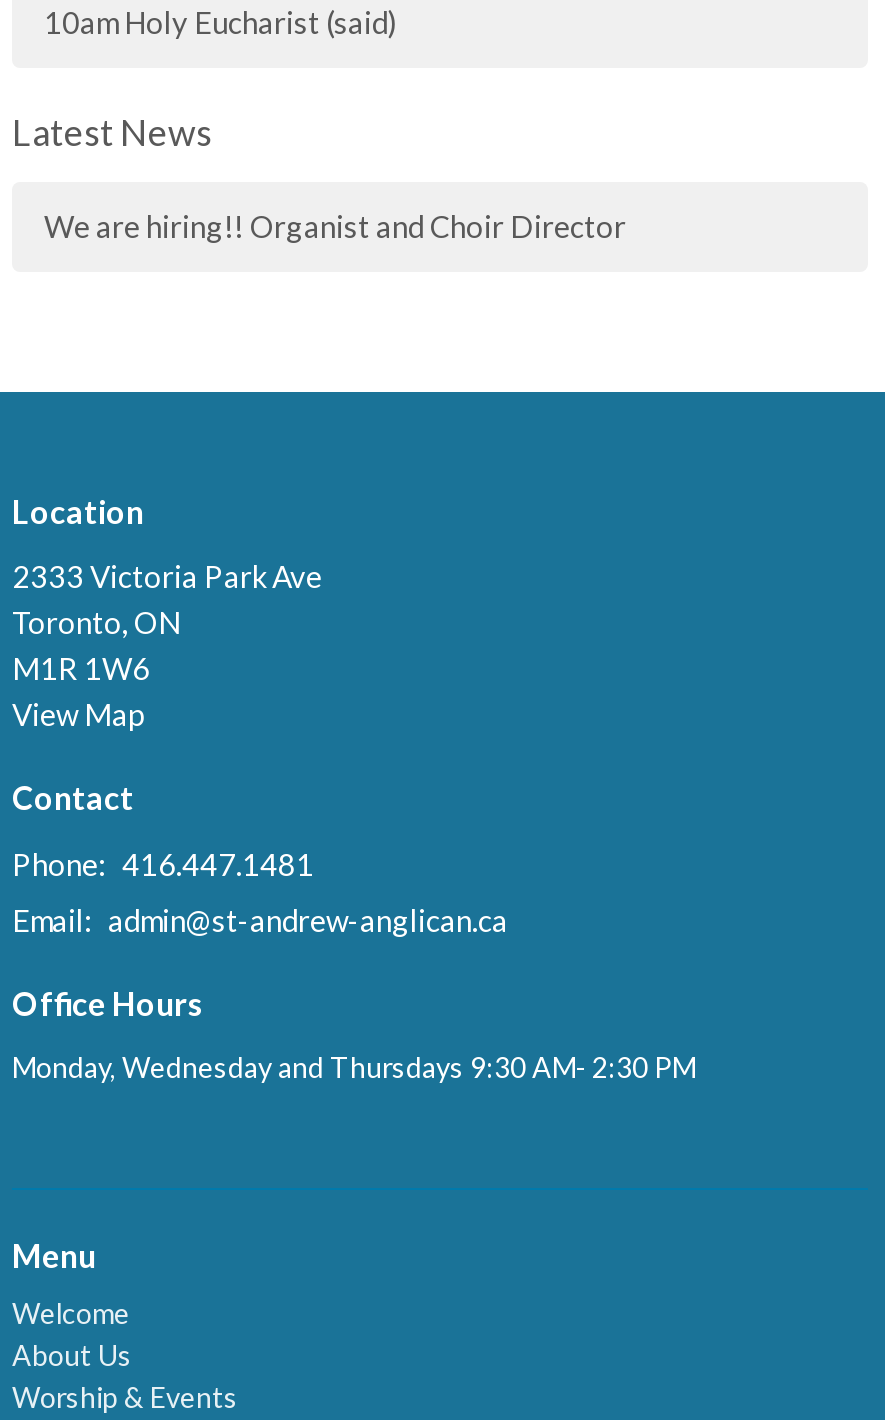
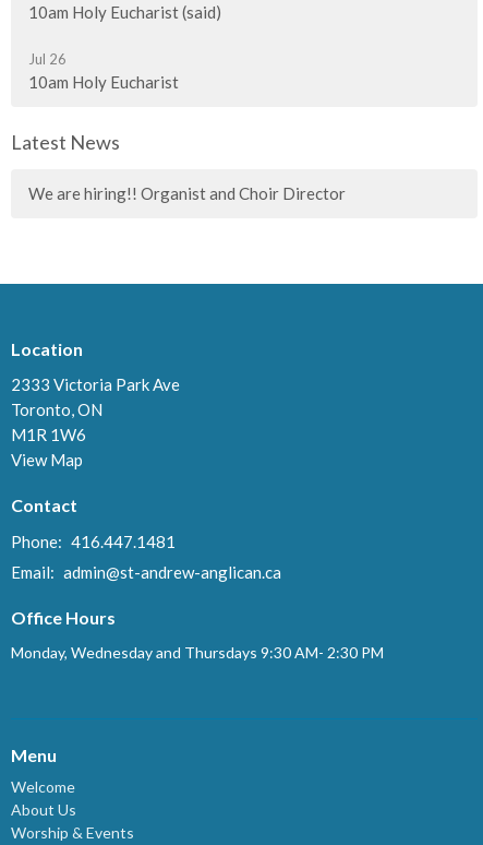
+ Jul 26
+ 10am Holy Eucharist
